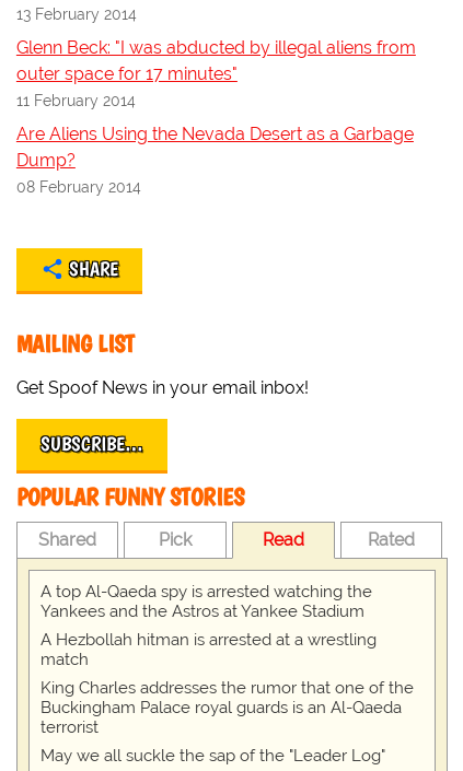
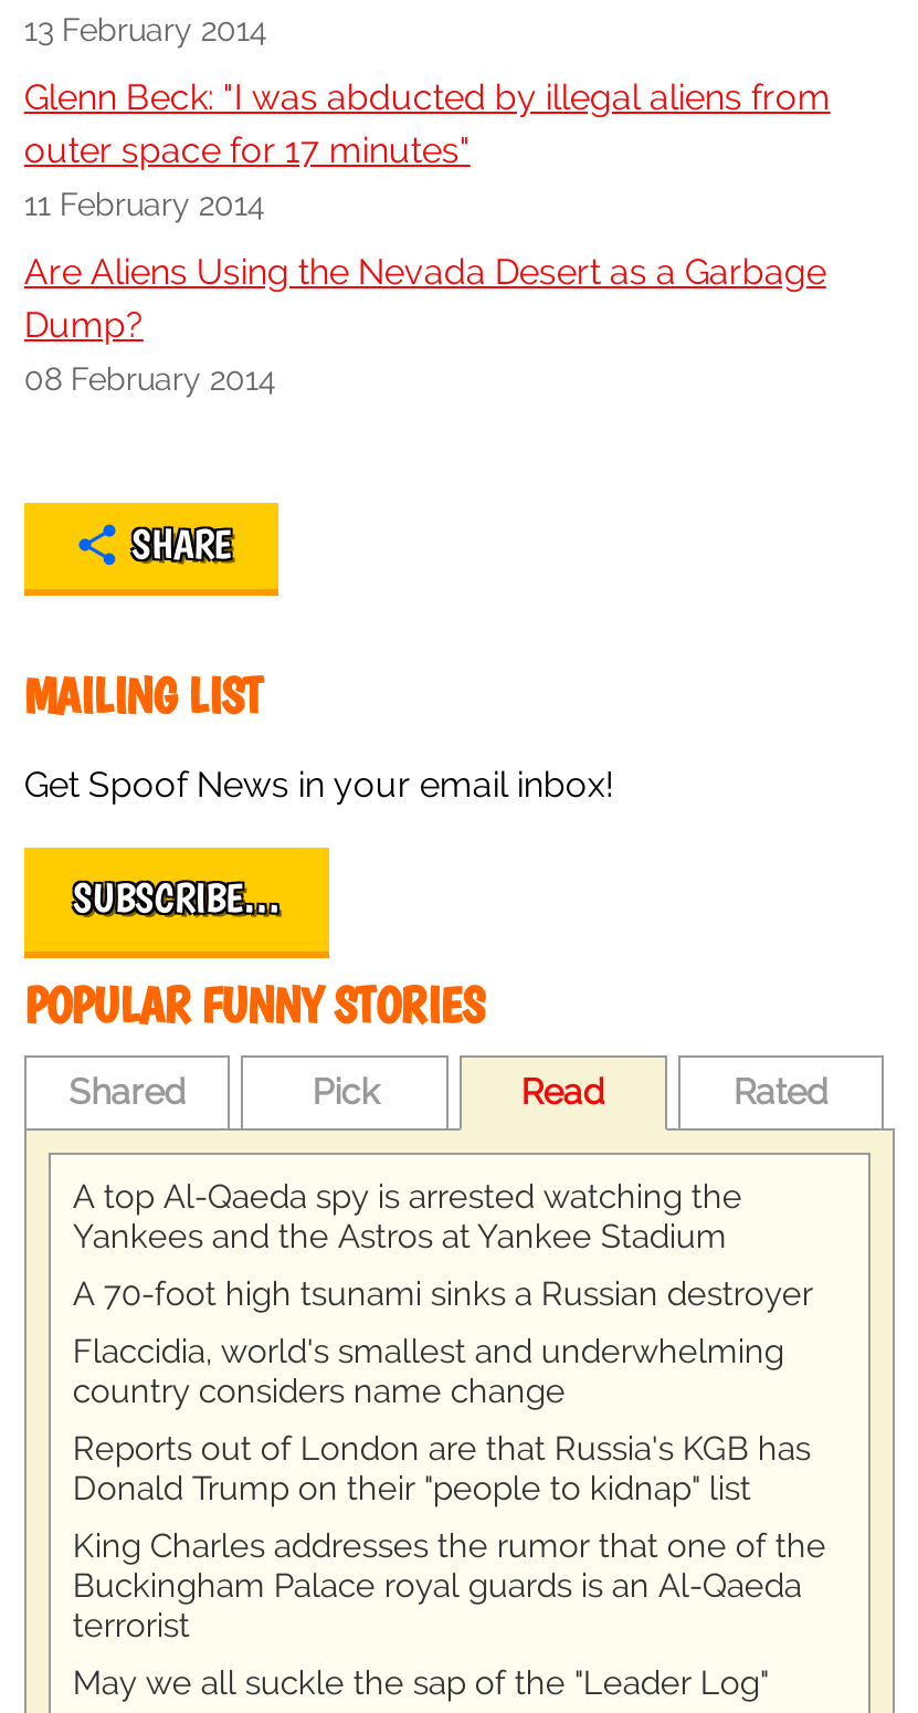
- A Hezbollah hitman is arrested at a wrestling
- match
+ A 70-foot high tsunami sinks a Russian destroyer
+ Flaccidia, world's smallest and underwhelming
+ country considers name change
+ Reports out of London are that Russia's KGB has
+ Donald Trump on their "people to kidnap" list
